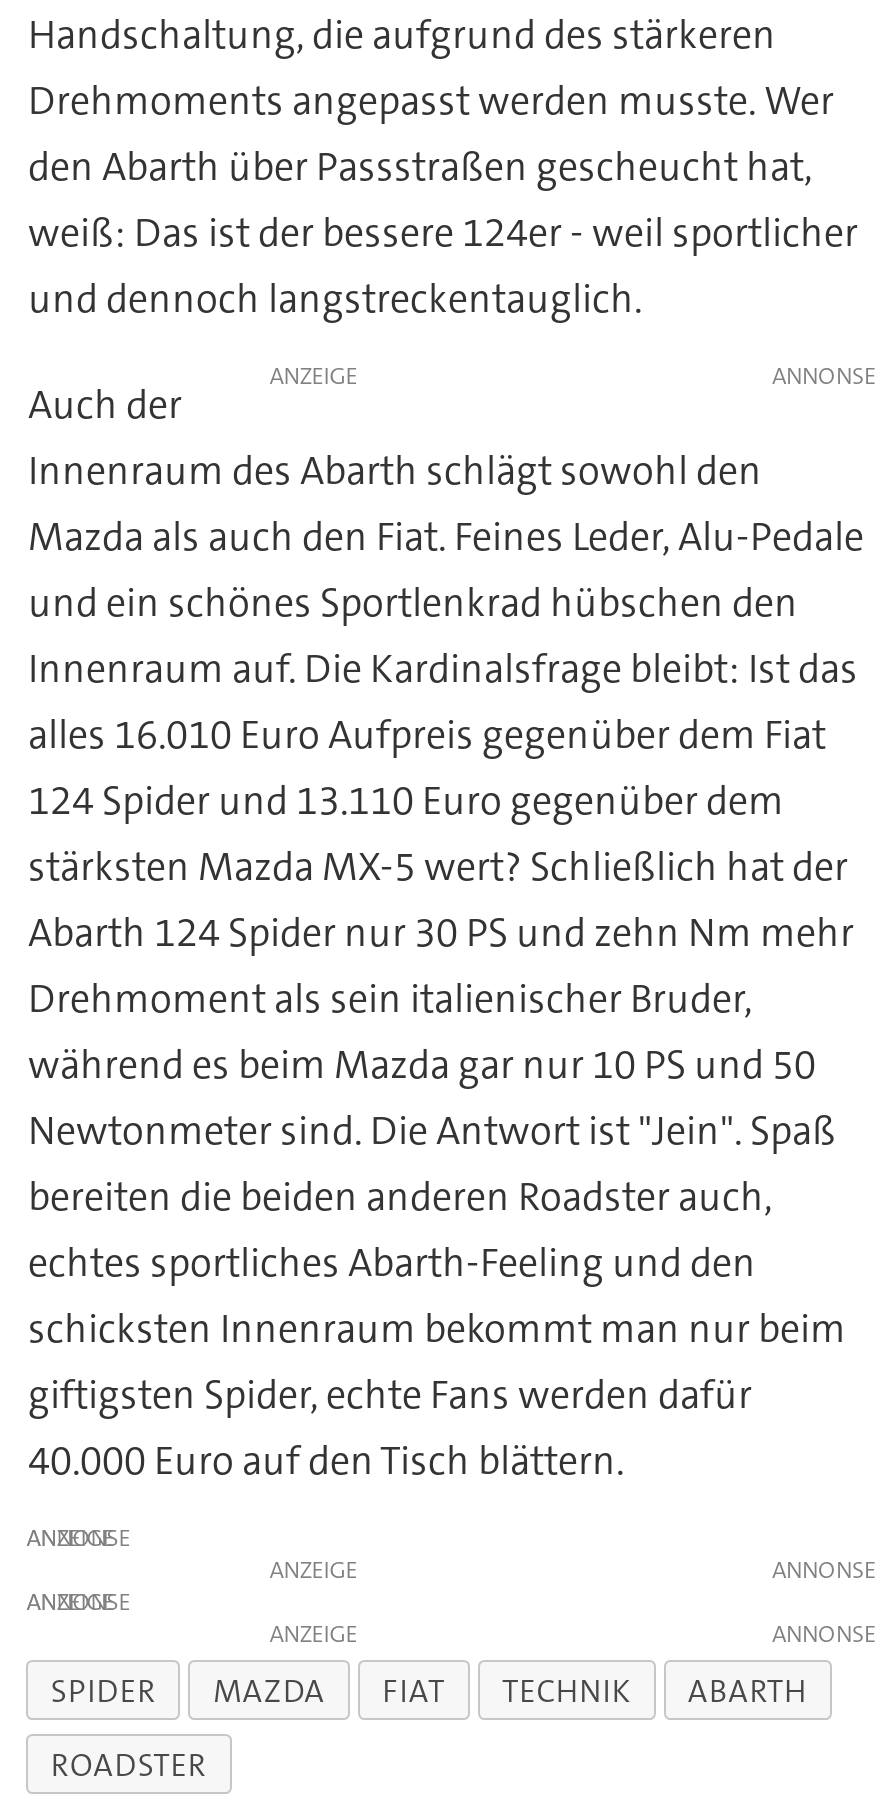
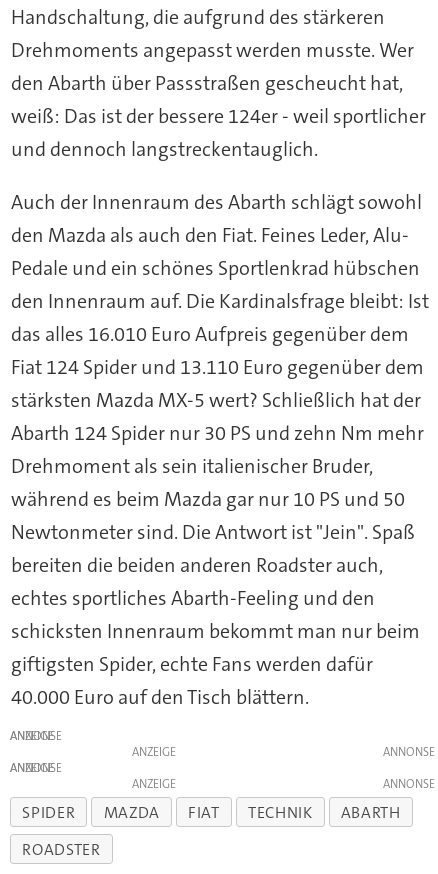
- ANZEIGE
- Auch der
- Innenraum des Abarth schlägt sowohl den
- Mazda als auch den Fiat. Feines Leder, Alu-Pedale
- und ein schönes Sportlenkrad hübschen den
- Innenraum auf. Die Kardinalsfrage bleibt: Ist das
- alles 16.010 Euro Aufpreis gegenüber dem Fiat
- 124 Spider und 13.110 Euro gegenüber dem
+ Auch der Innenraum des Abarth schlägt sowohl
+ den Mazda als auch den Fiat. Feines Leder, Alu-
+ Pedale und ein schönes Sportlenkrad hübschen
+ den Innenraum auf. Die Kardinalsfrage bleibt: Ist
+ das alles 16.010 Euro Aufpreis gegenüber dem
+ Fiat 124 Spider und 13.110 Euro gegenüber dem
